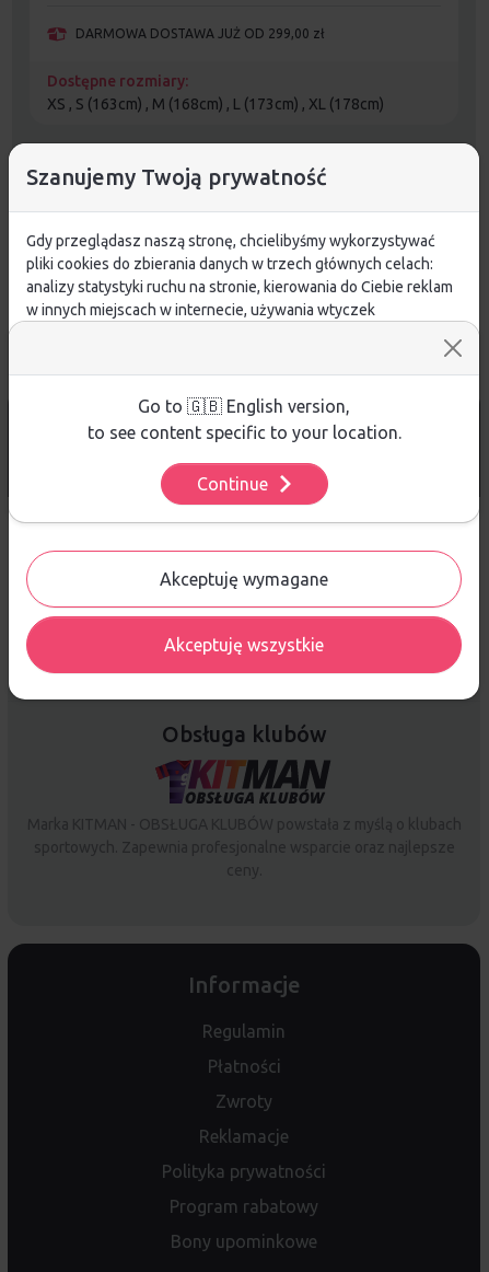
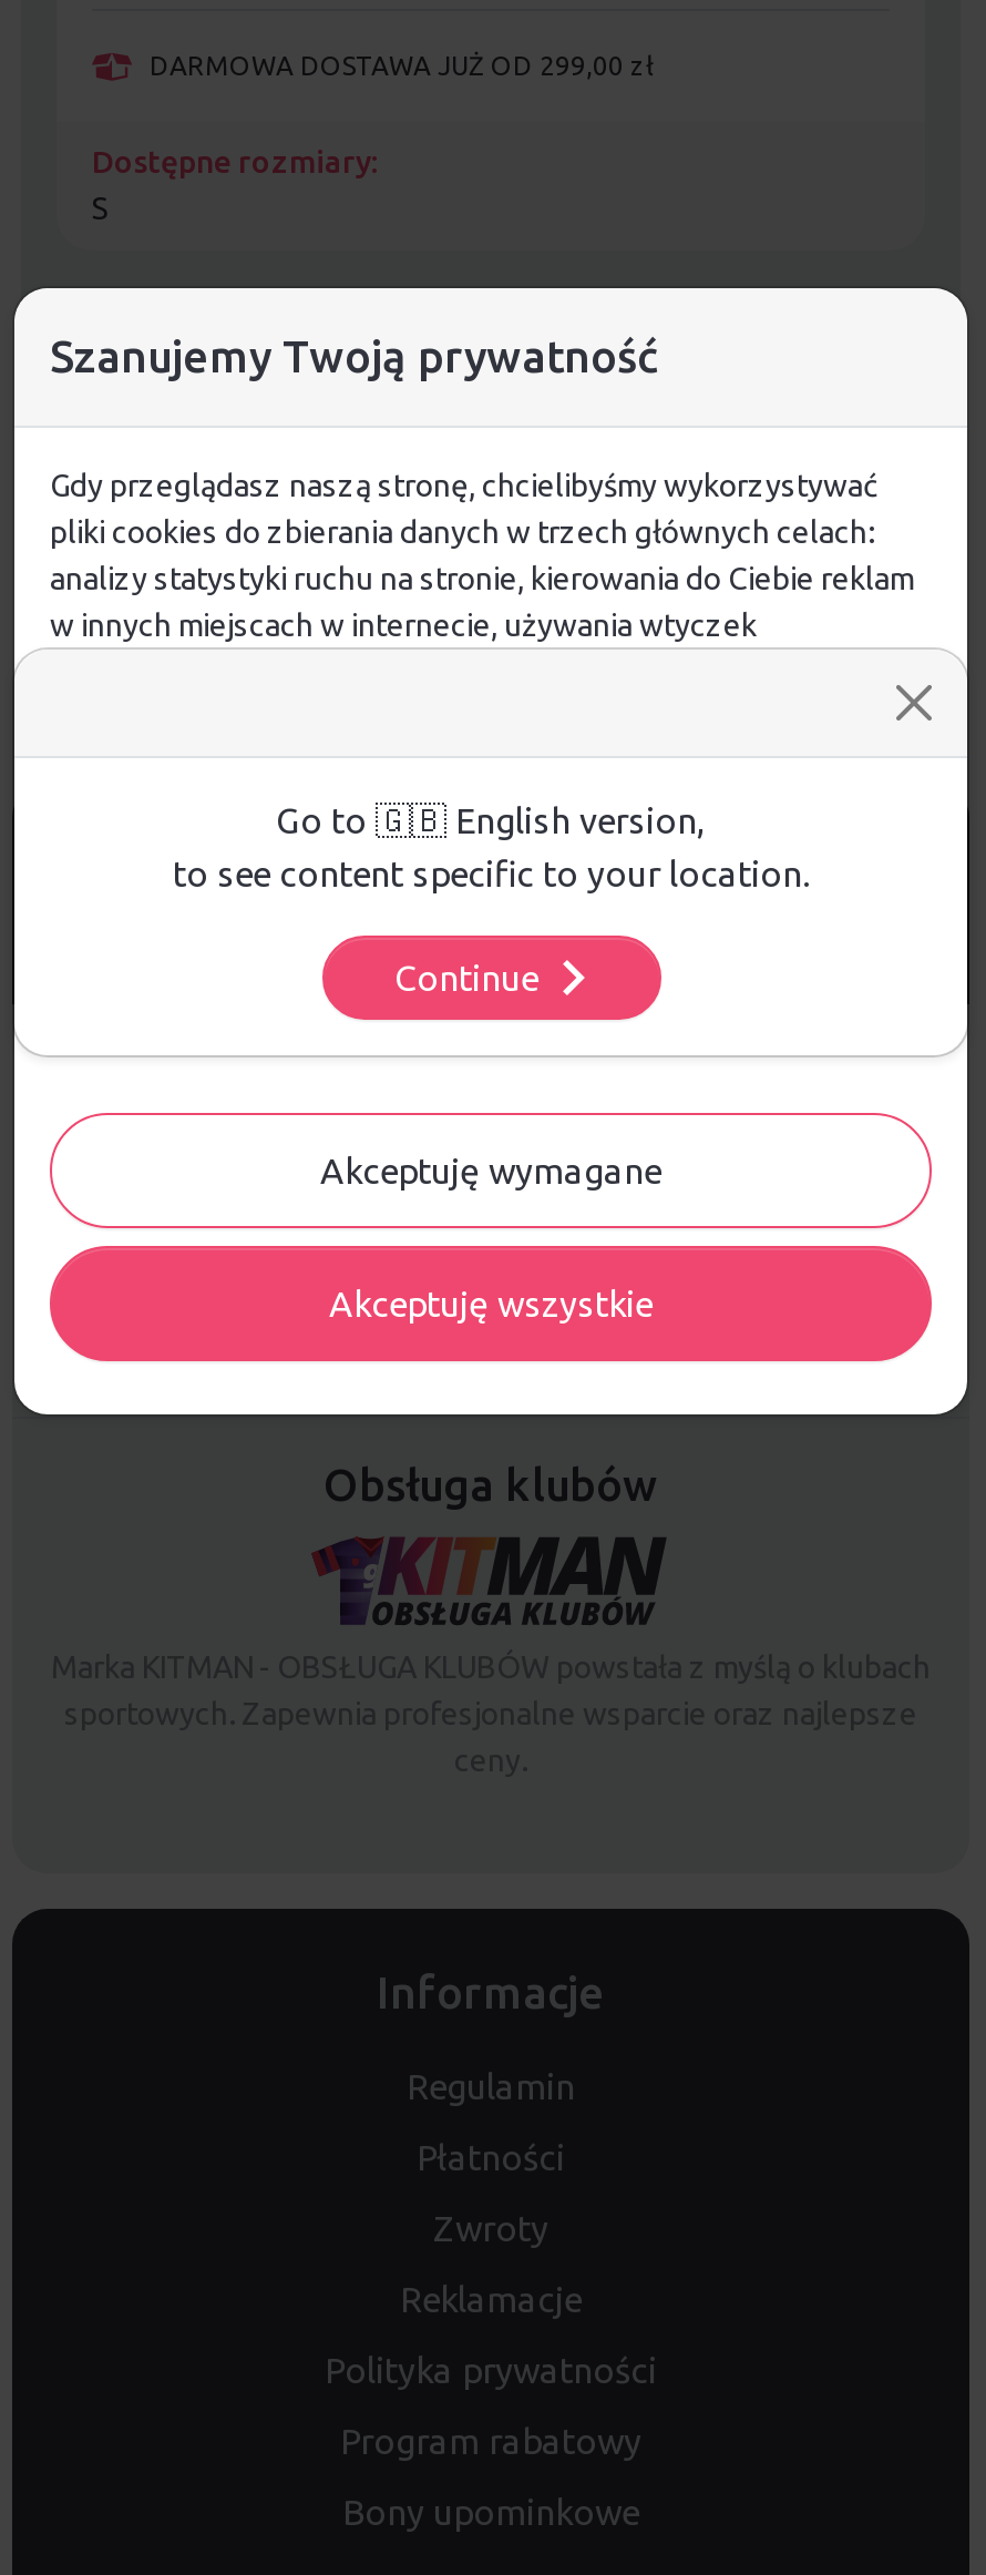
- XS , S (163cm) , M (168cm) , L (173cm) , XL (178cm)
+ S
